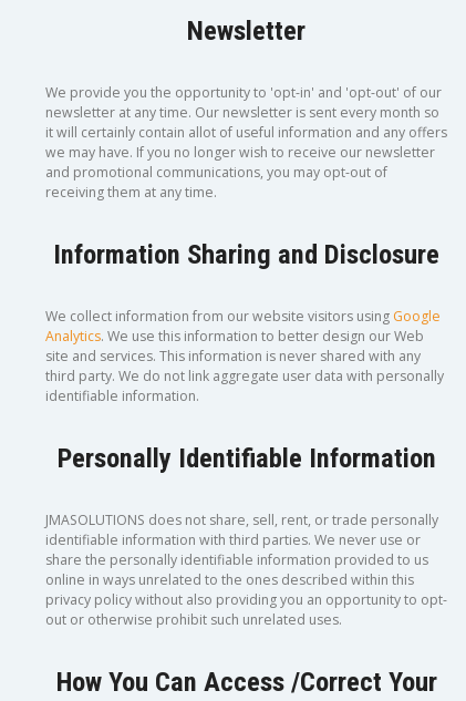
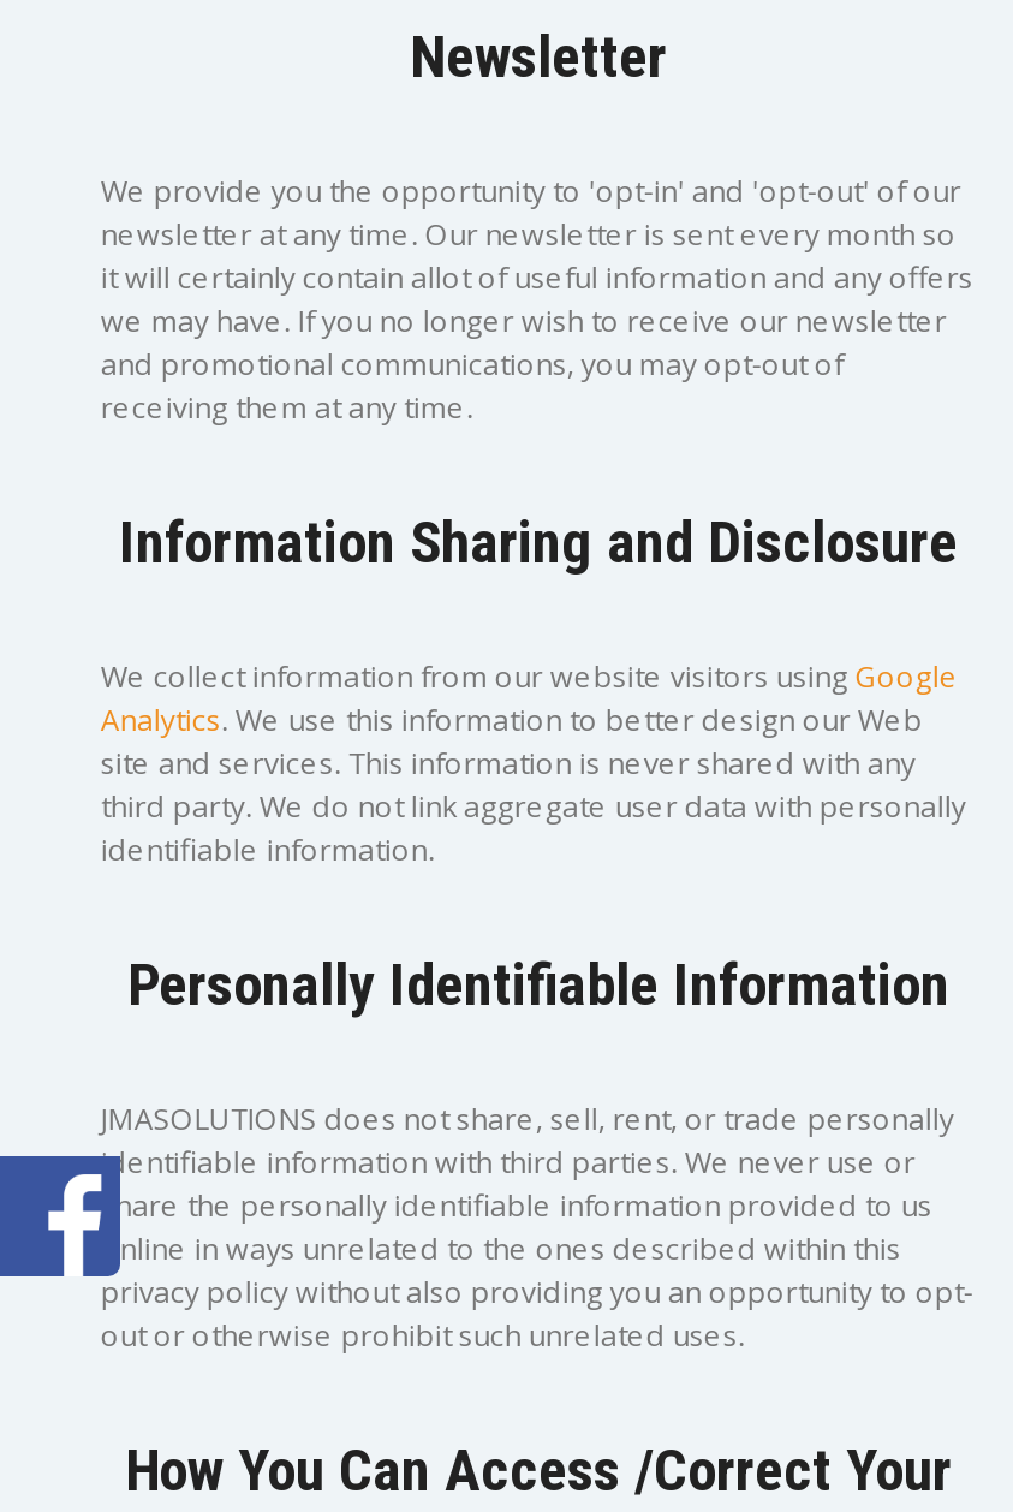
+ [image]
